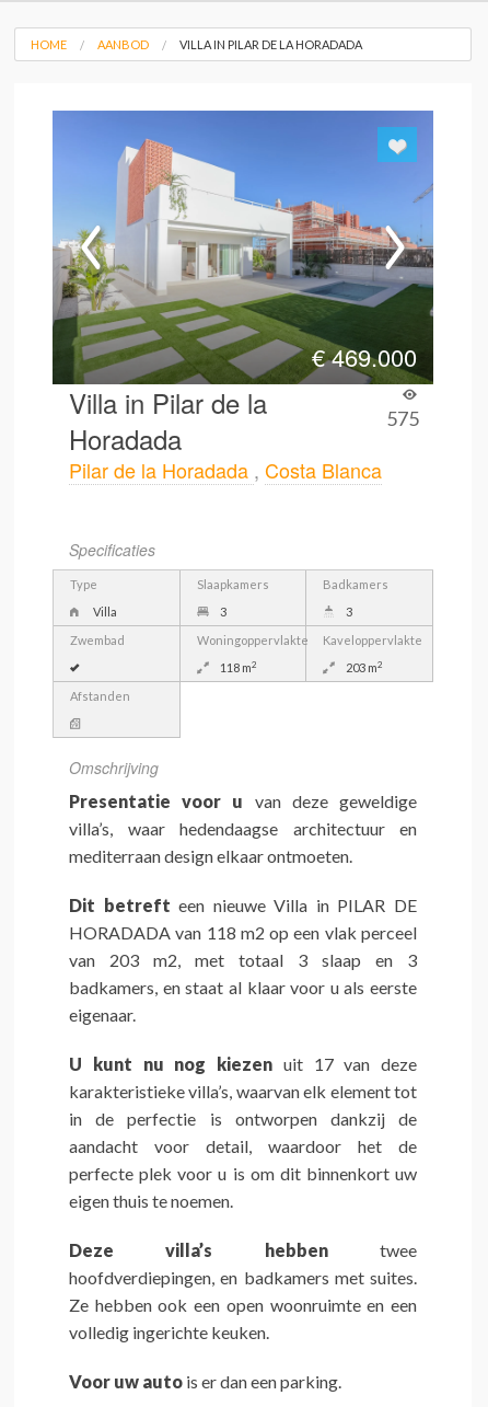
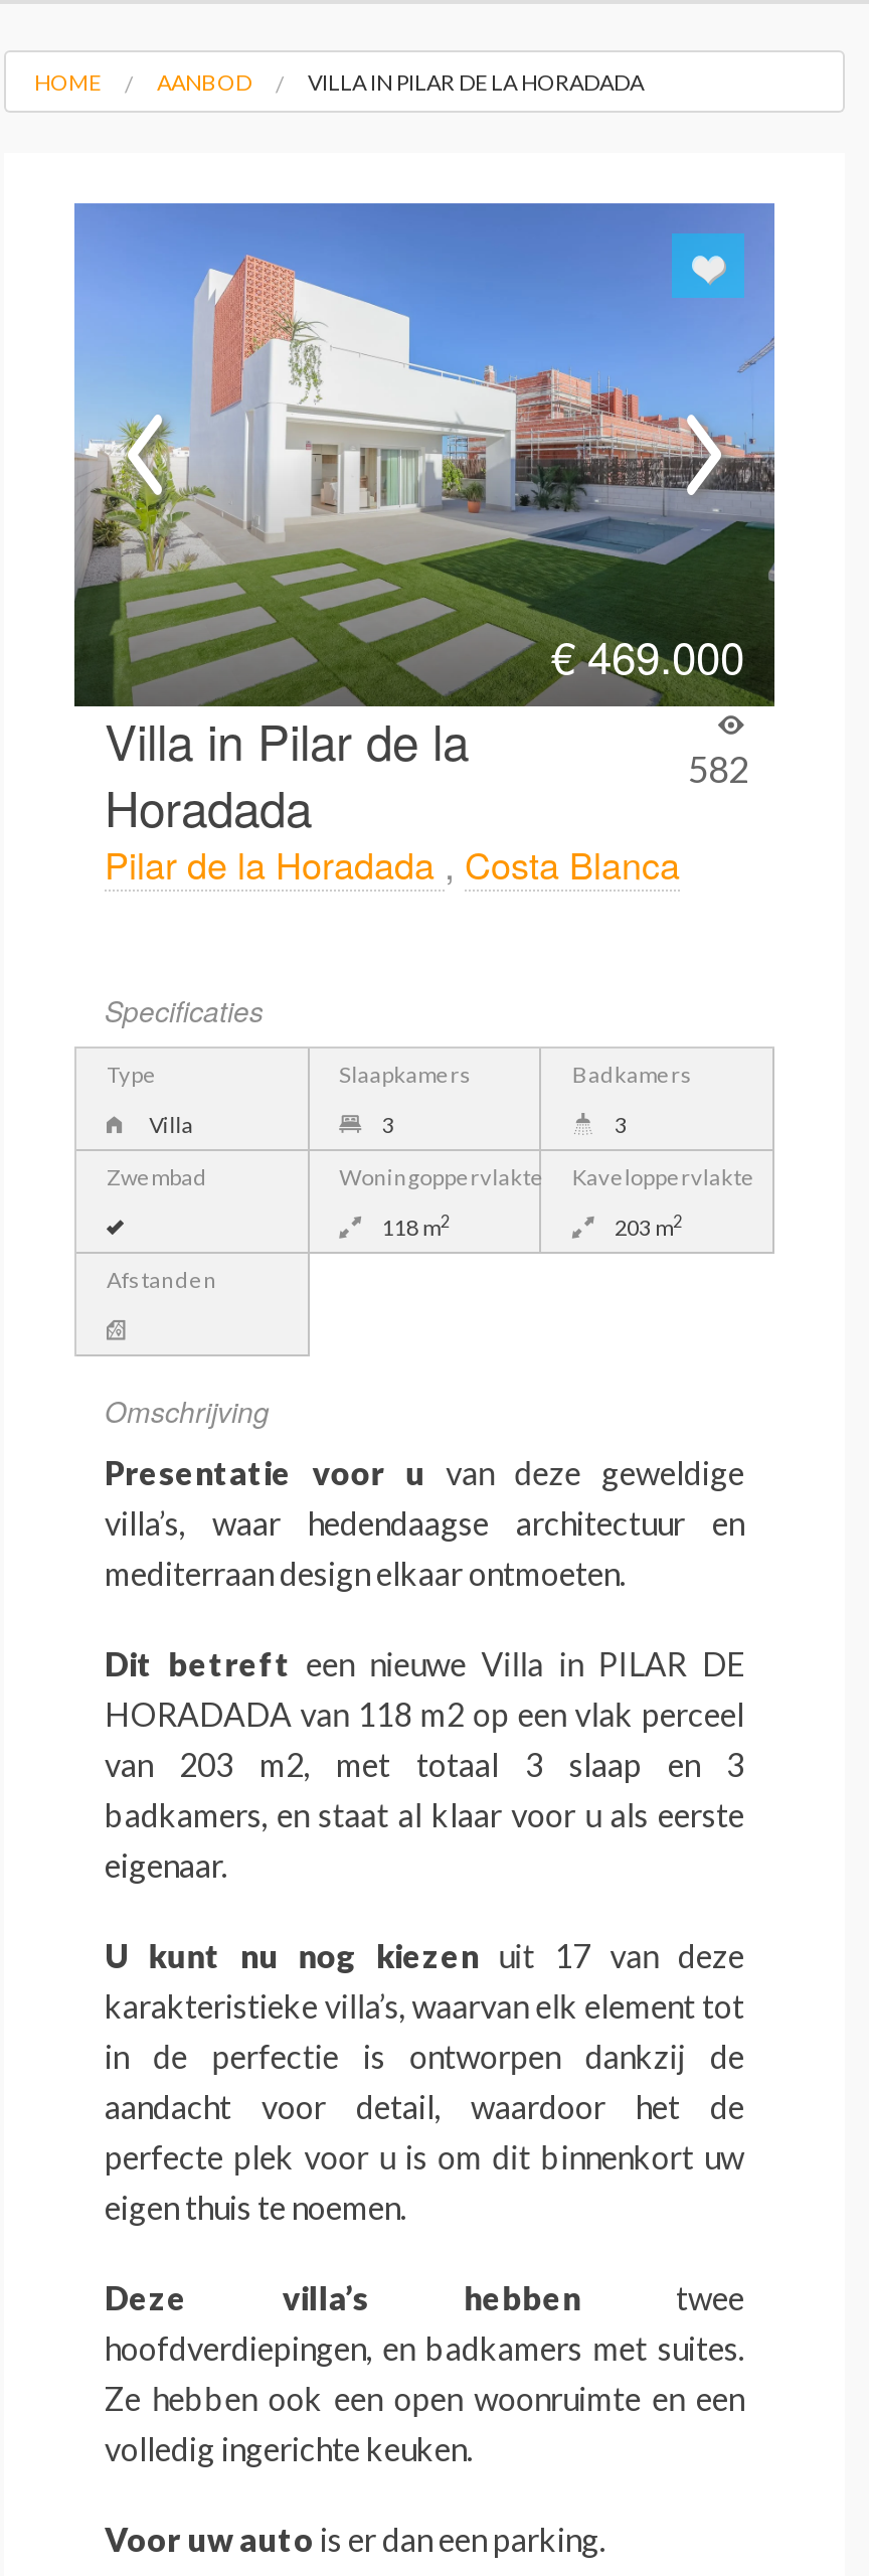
- 575
+ 582
